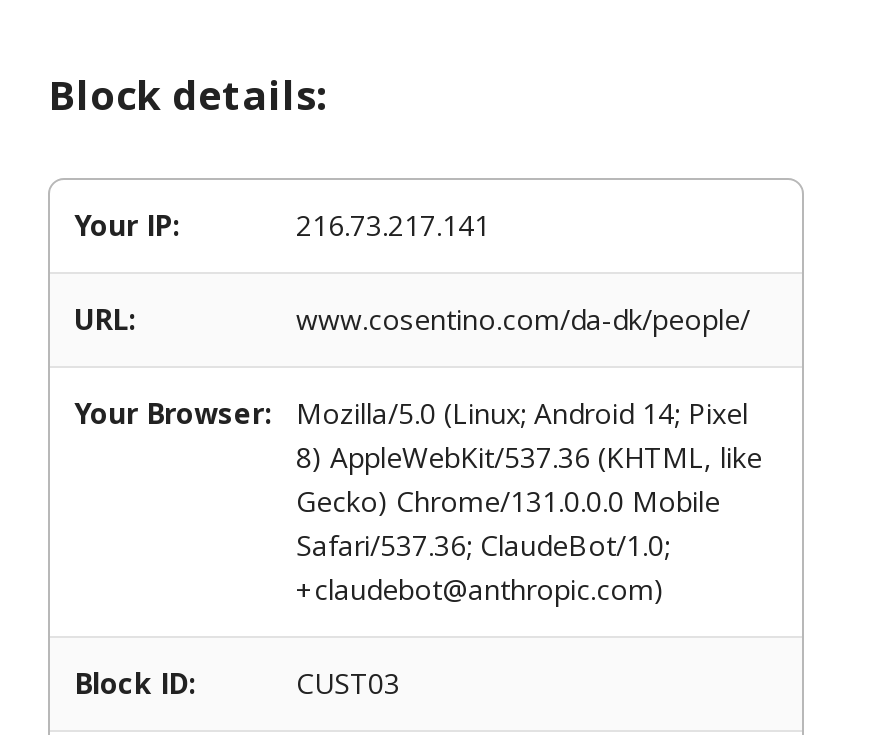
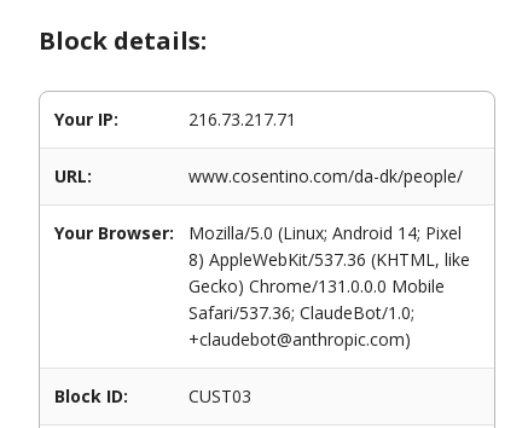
- 216.73.217.141
+ 216.73.217.71
